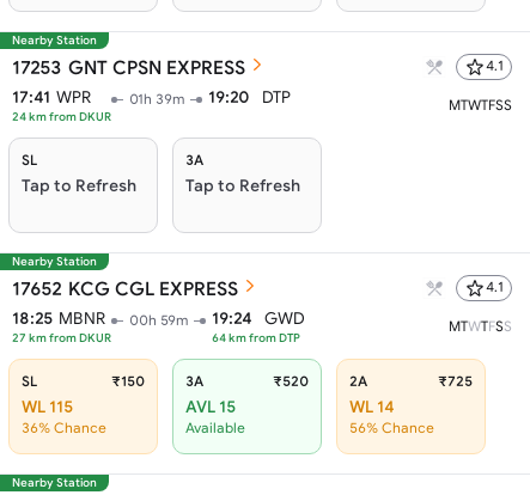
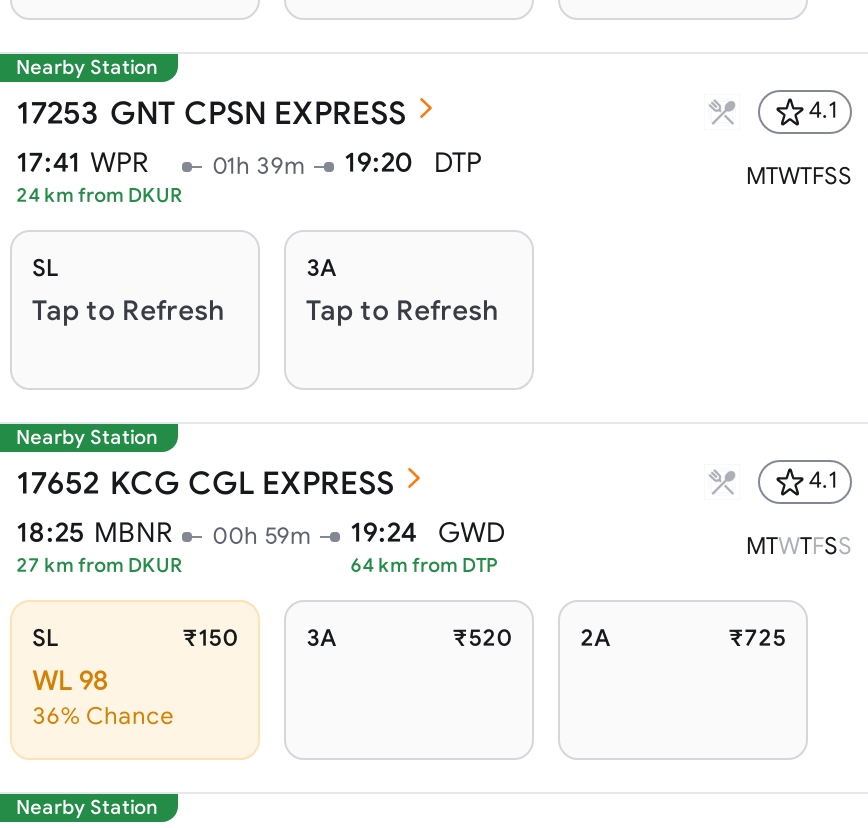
- WL 115
+ WL 98

- AVL 15
- Available

- WL 14
- 56% Chance
